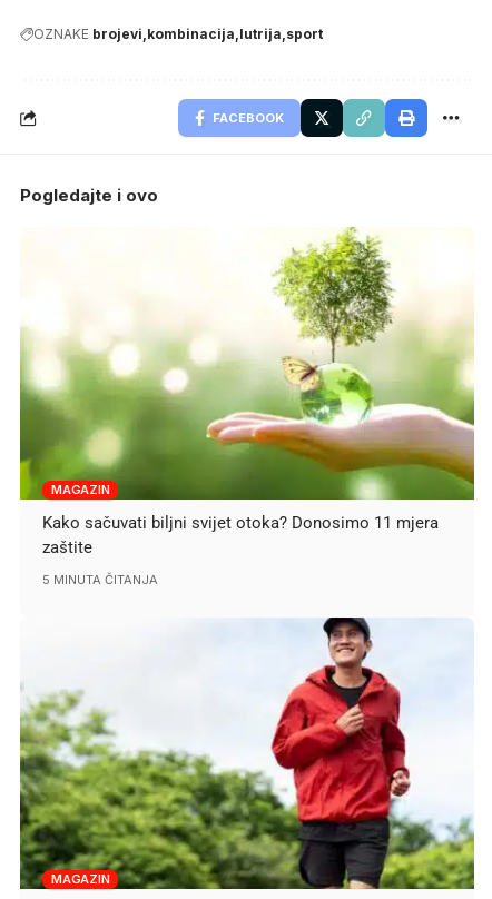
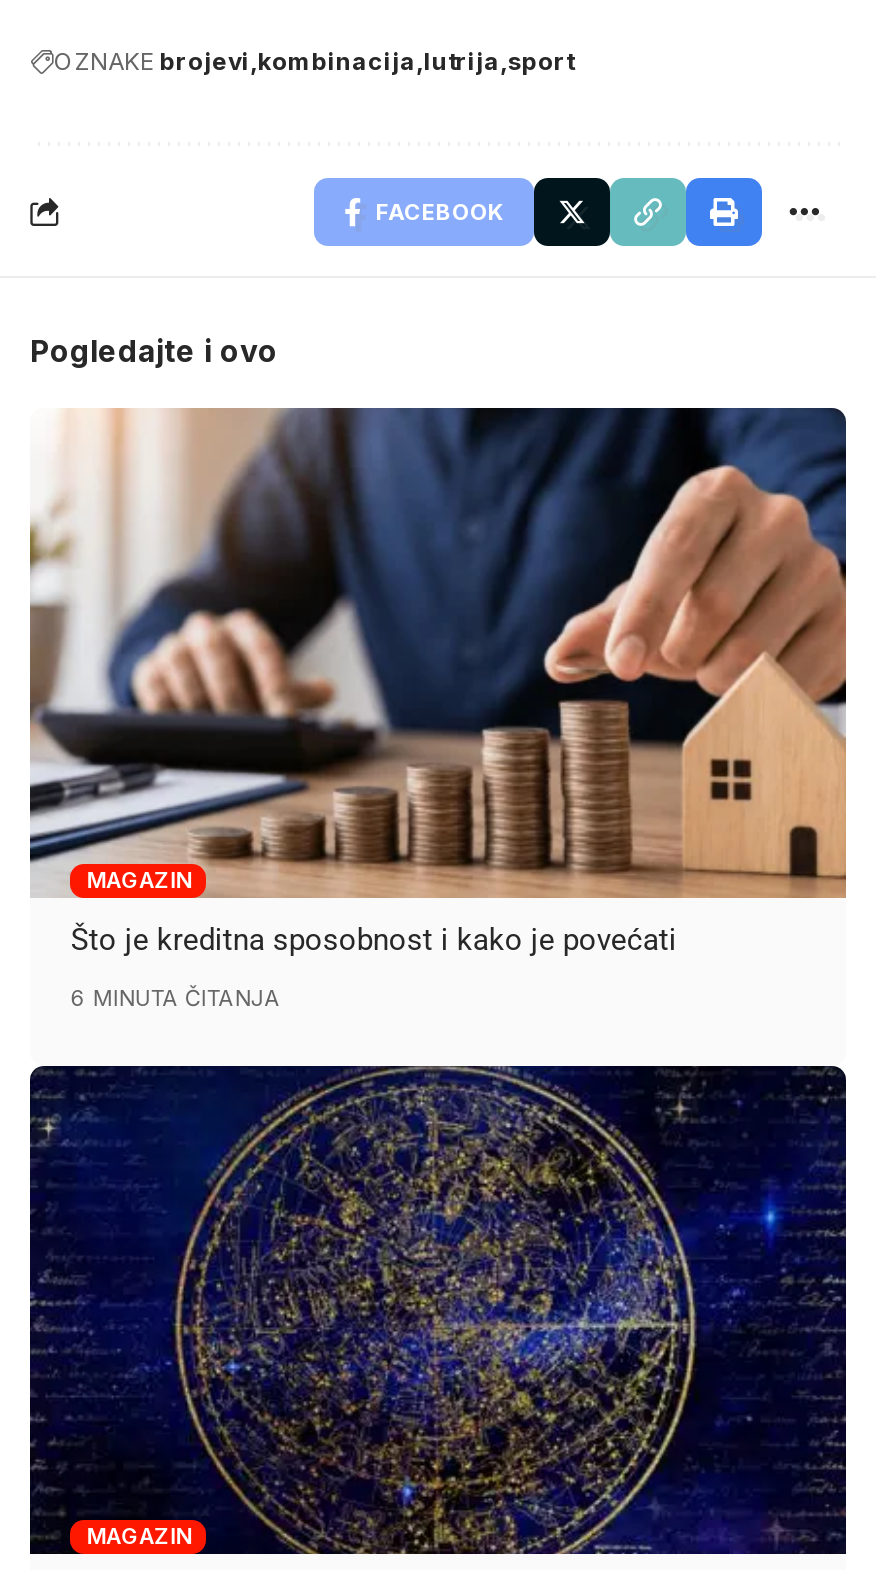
- [image]
- Kako sačuvati biljni svijet otoka? Donosimo 11 mjera
- zaštite
+ [image]
+ Što je kreditna sposobnost i kako je povećati

- 5 MINUTA ČITANJA
+ 6 MINUTA ČITANJA

- [image]
+ [image]
